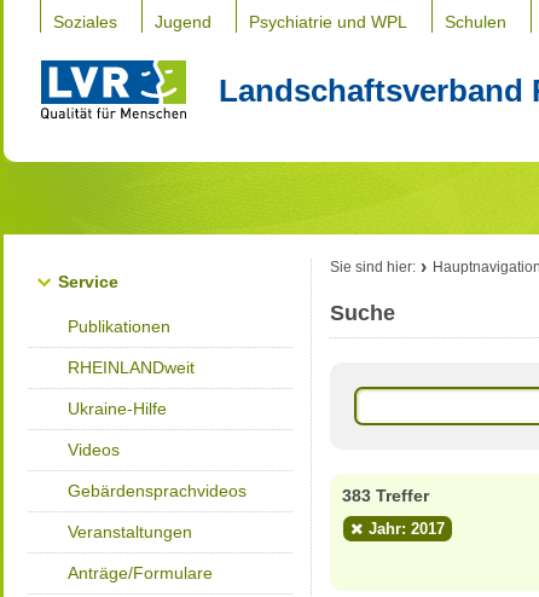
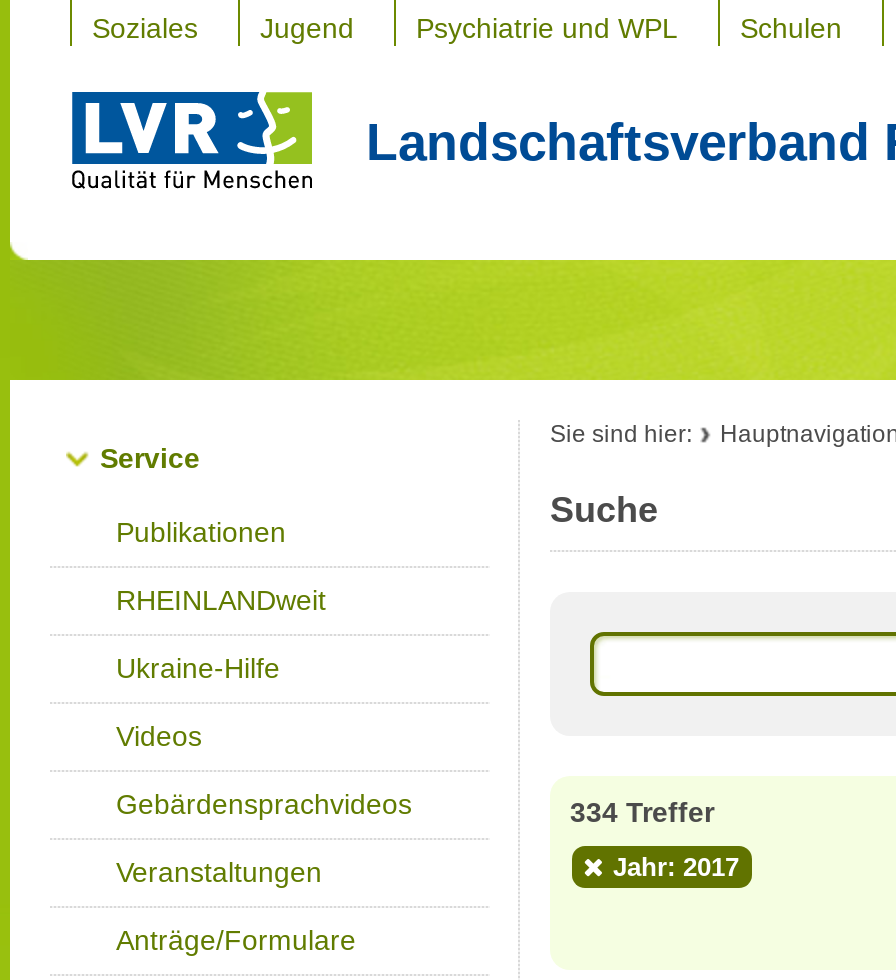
- 383 Treffer
+ 334 Treffer
